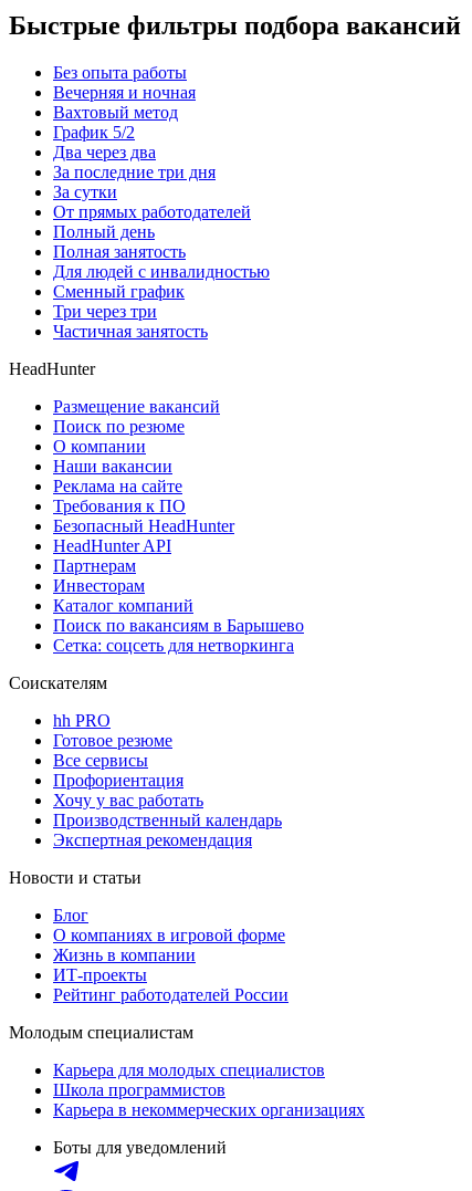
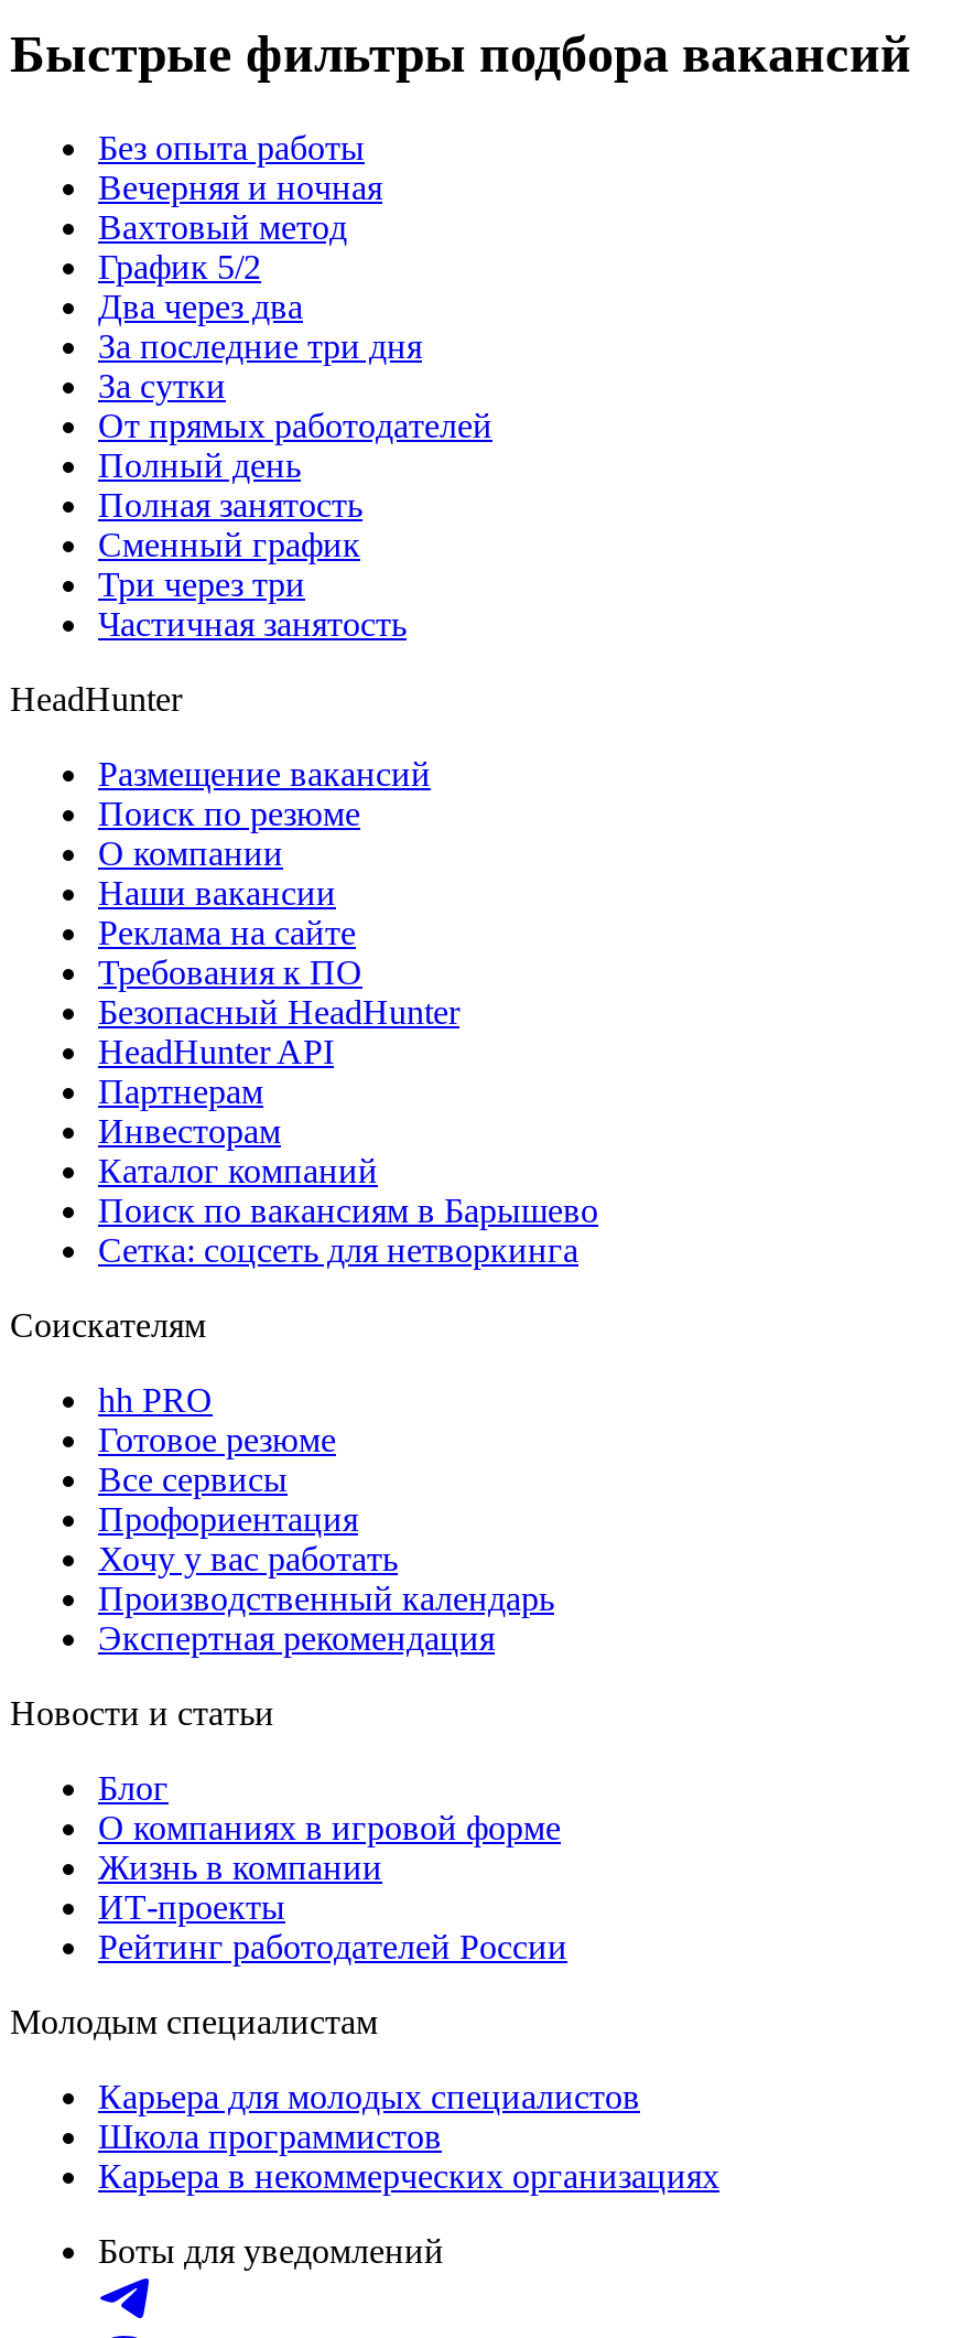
- Для людей с инвалидностью
